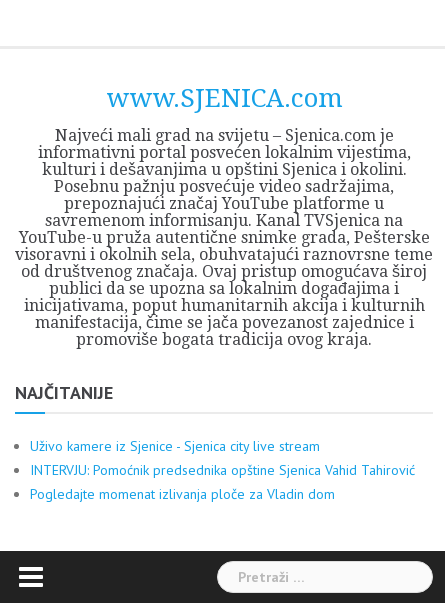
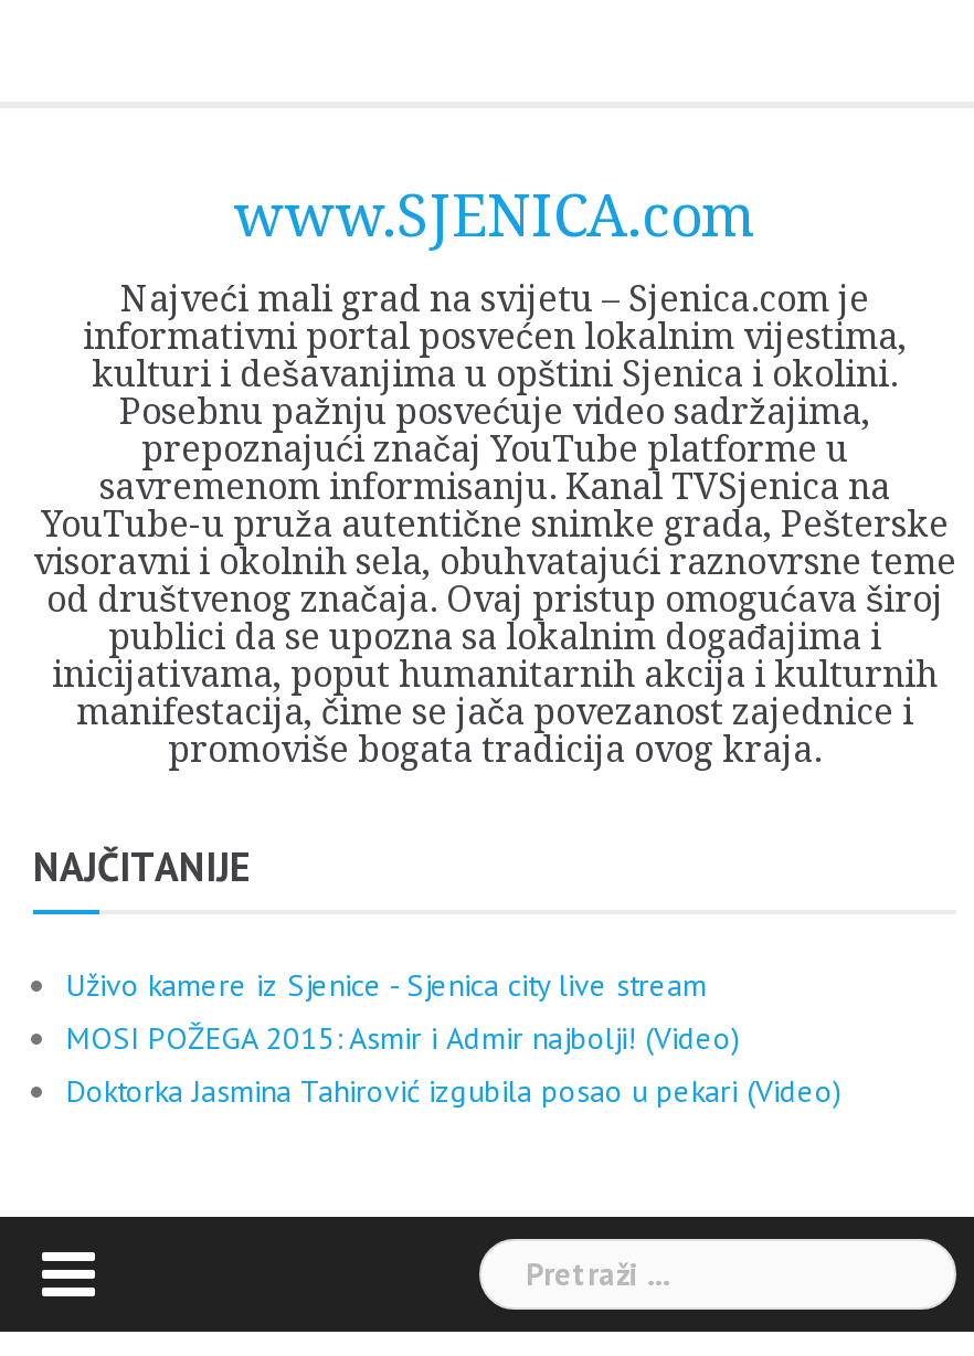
- INTERVJU: Pomoćnik predsednika opštine Sjenica Vahid Tahirović
- Pogledajte momenat izlivanja ploče za Vladin dom
+ MOSI POŽEGA 2015: Asmir i Admir najbolji! (Video)
+ Doktorka Jasmina Tahirović izgubila posao u pekari (Video)
